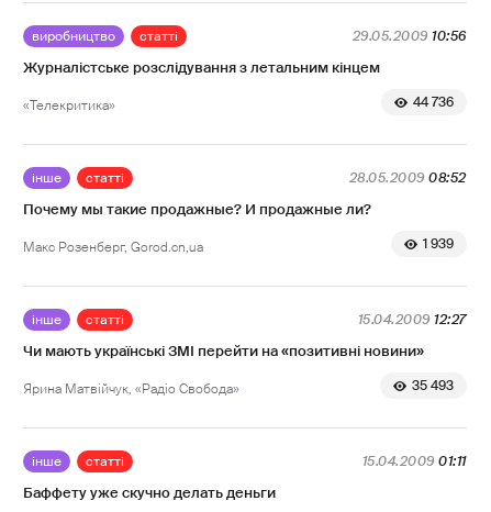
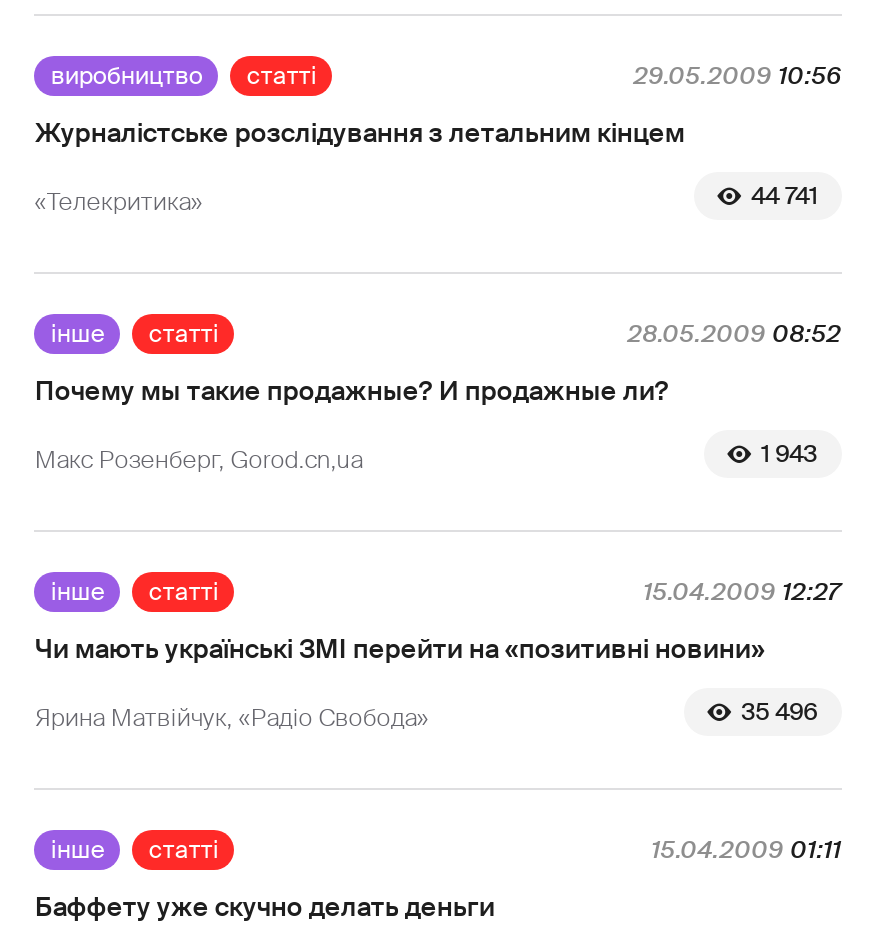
- 44 736
+ 44 741

- 1 939
+ 1 943

- 35 493
+ 35 496
